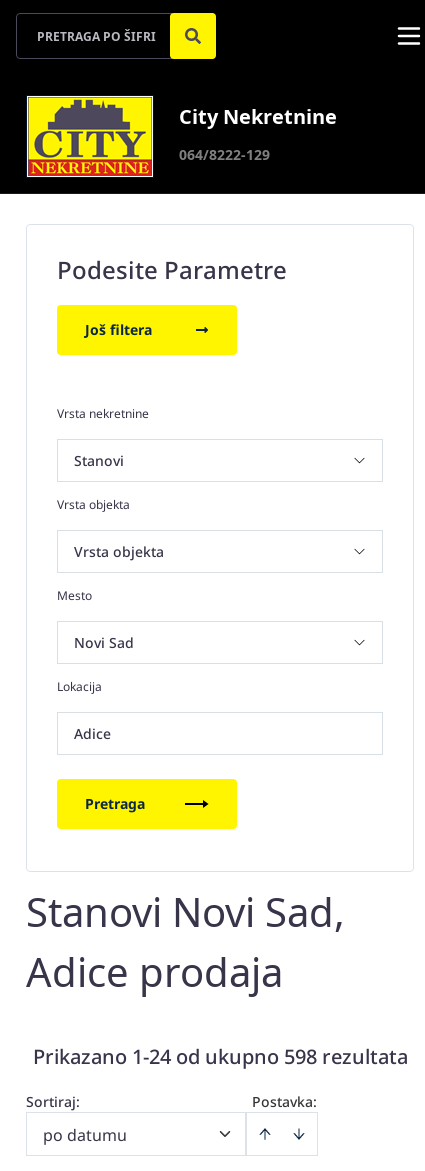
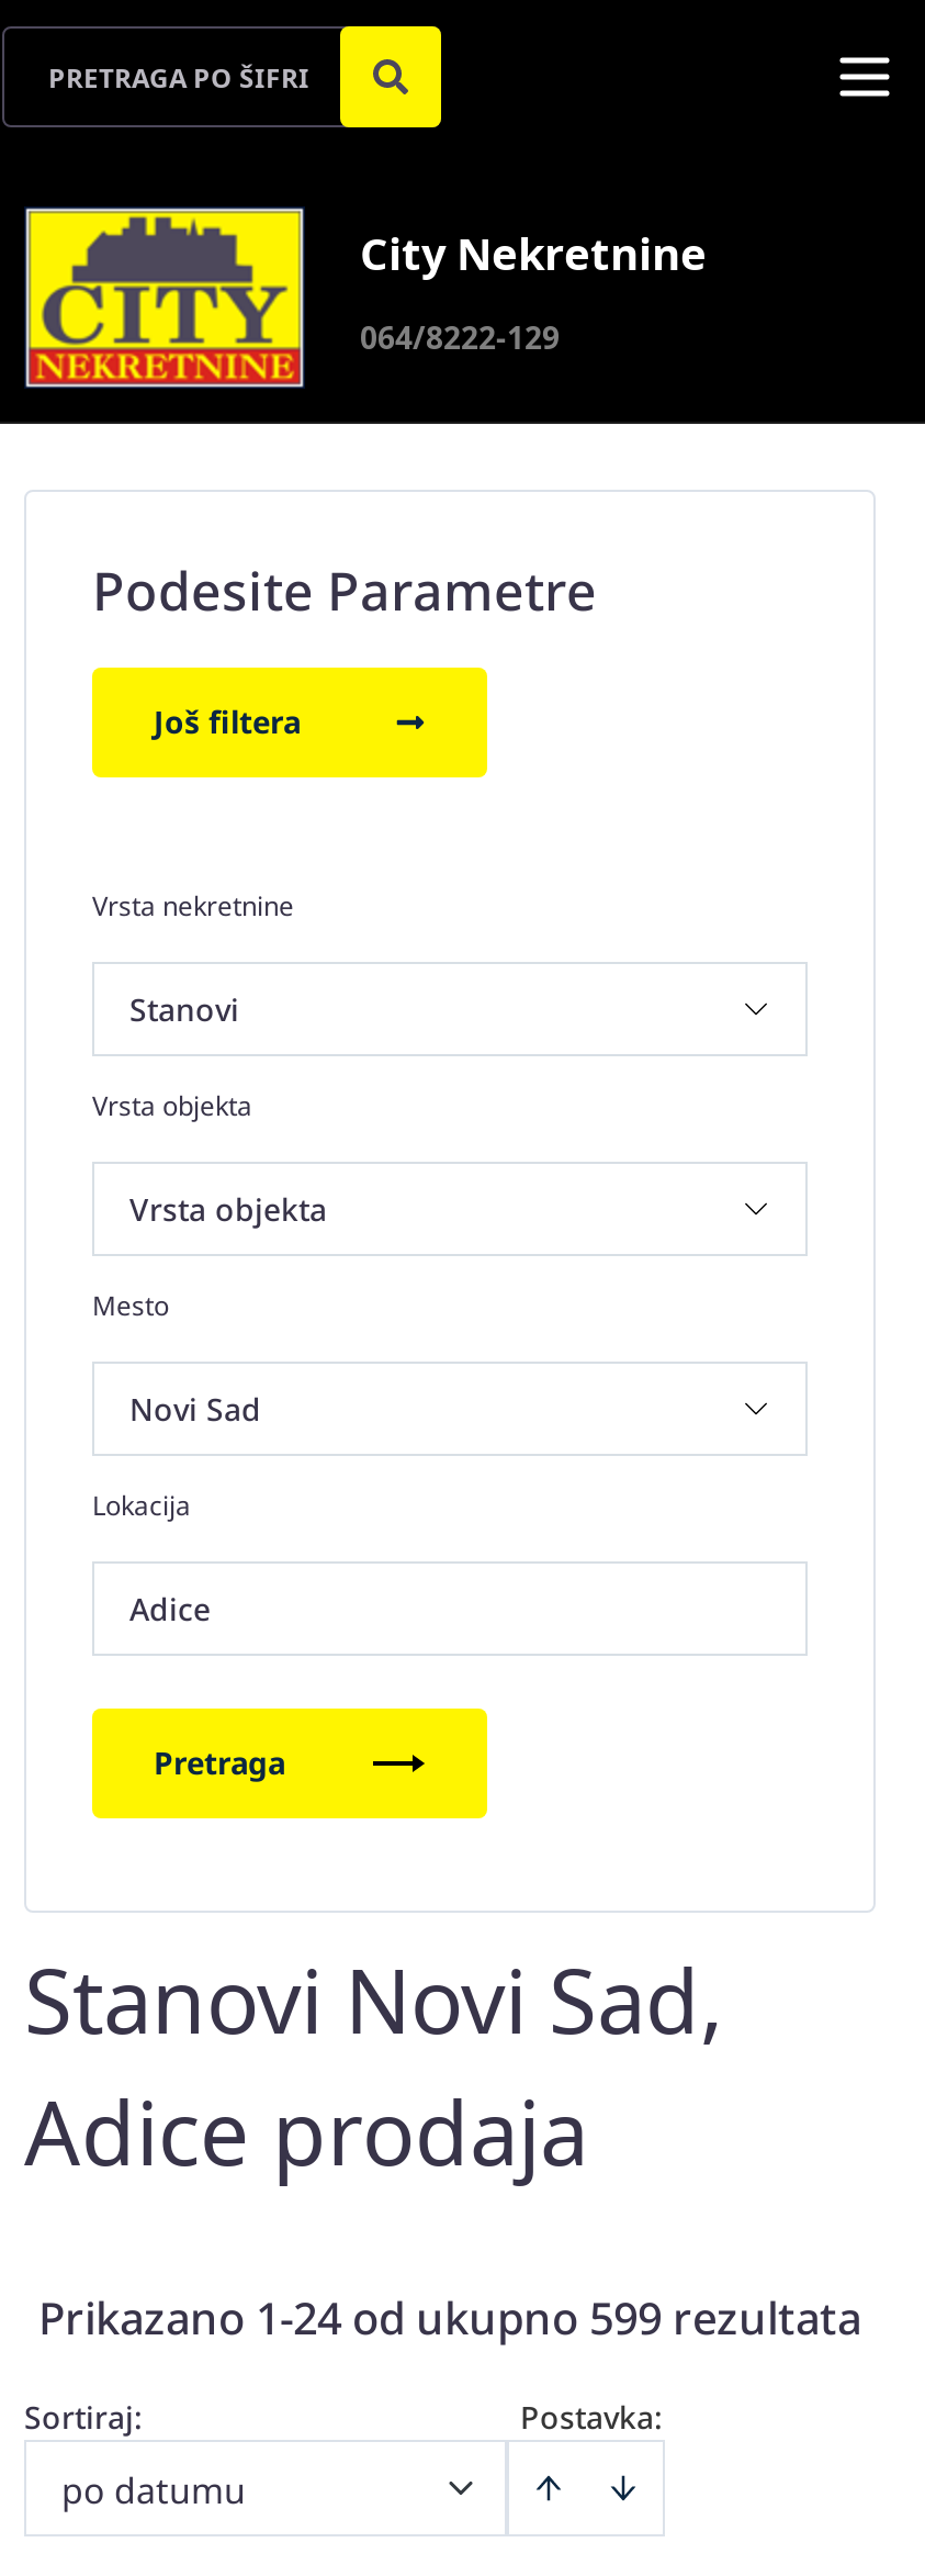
- Prikazano 1-24 od ukupno 598 rezultata
+ Prikazano 1-24 od ukupno 599 rezultata
